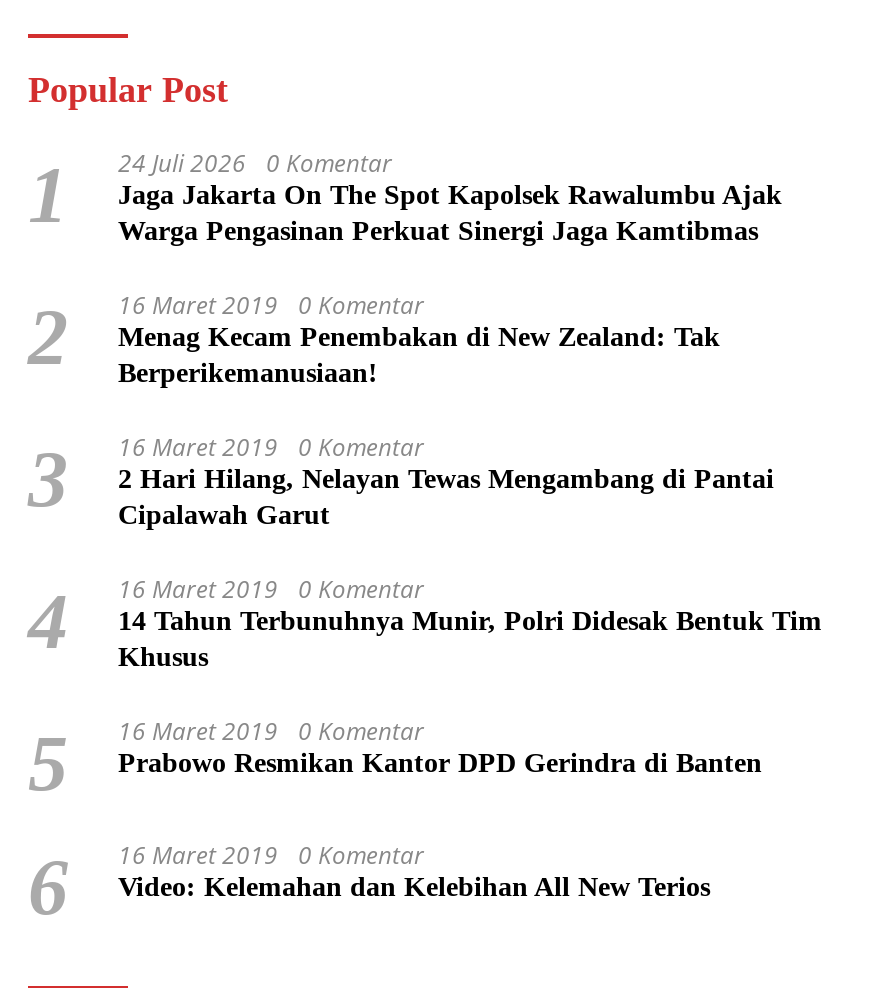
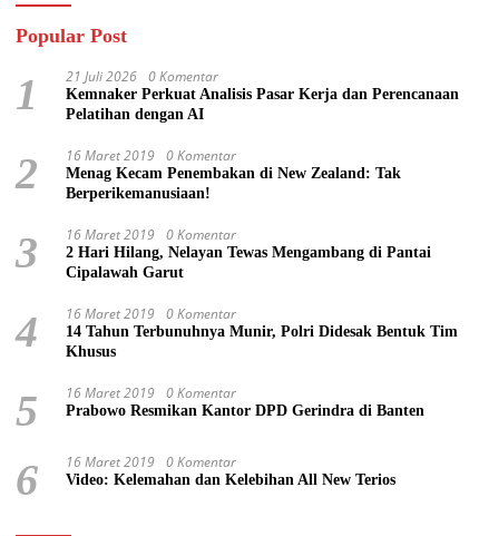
- 24 Juli 2026 0 Komentar
- Jaga Jakarta On The Spot Kapolsek Rawalumbu Ajak
- Warga Pengasinan Perkuat Sinergi Jaga Kamtibmas
+ 21 Juli 2026 0 Komentar
+ Kemnaker Perkuat Analisis Pasar Kerja dan Perencanaan
+ Pelatihan dengan AI
